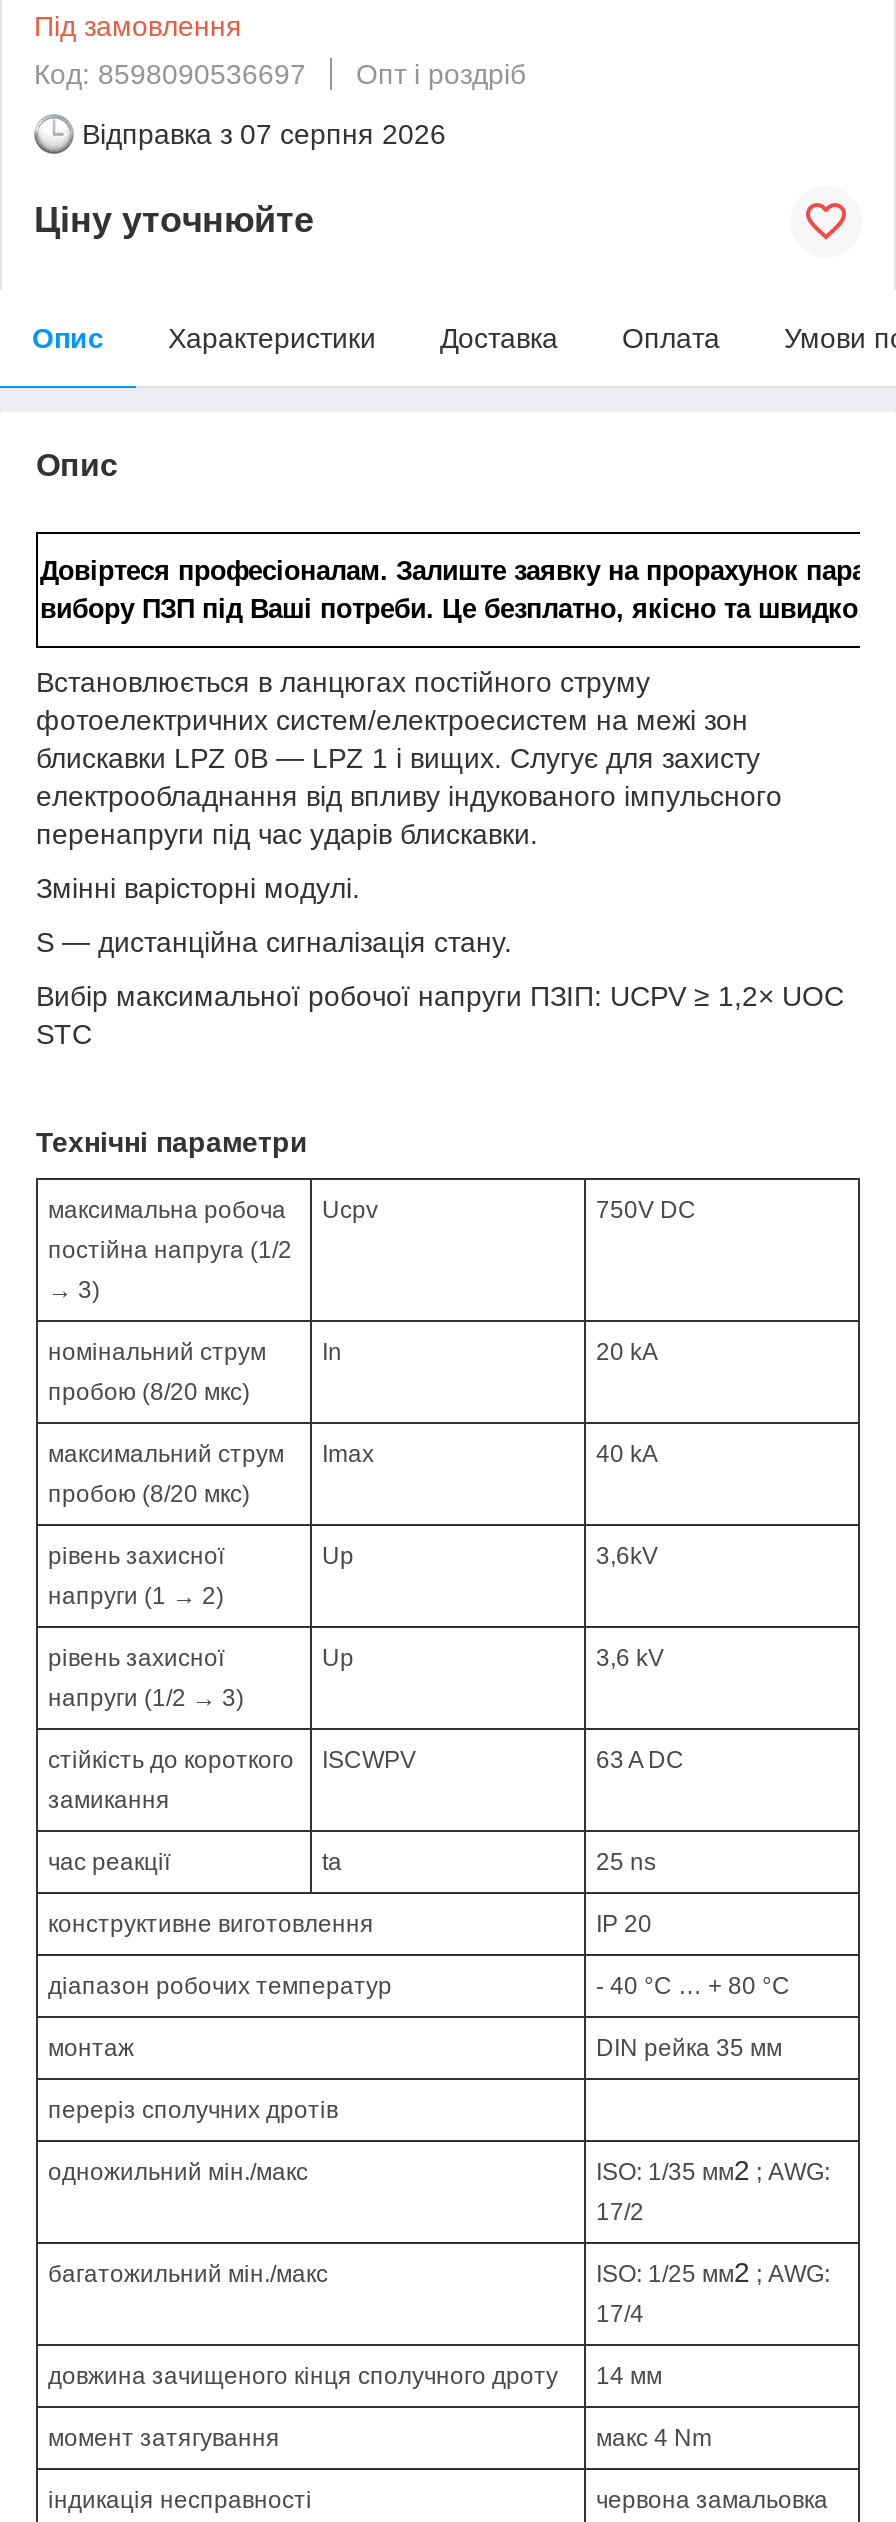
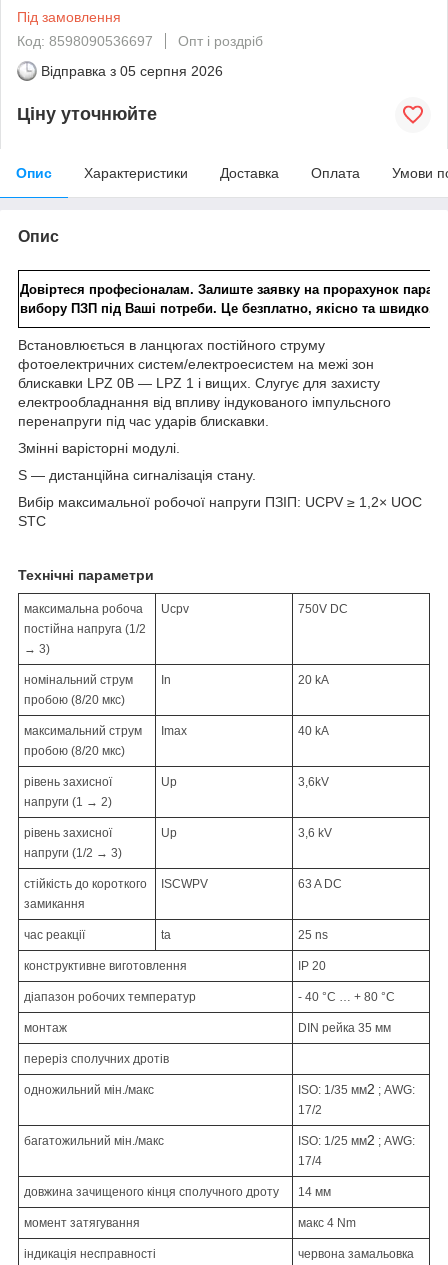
- Відправка з 07 серпня 2026
+ Відправка з 05 серпня 2026
